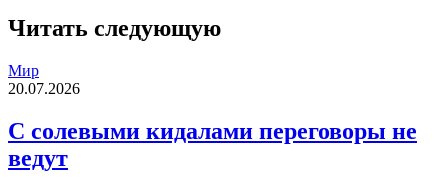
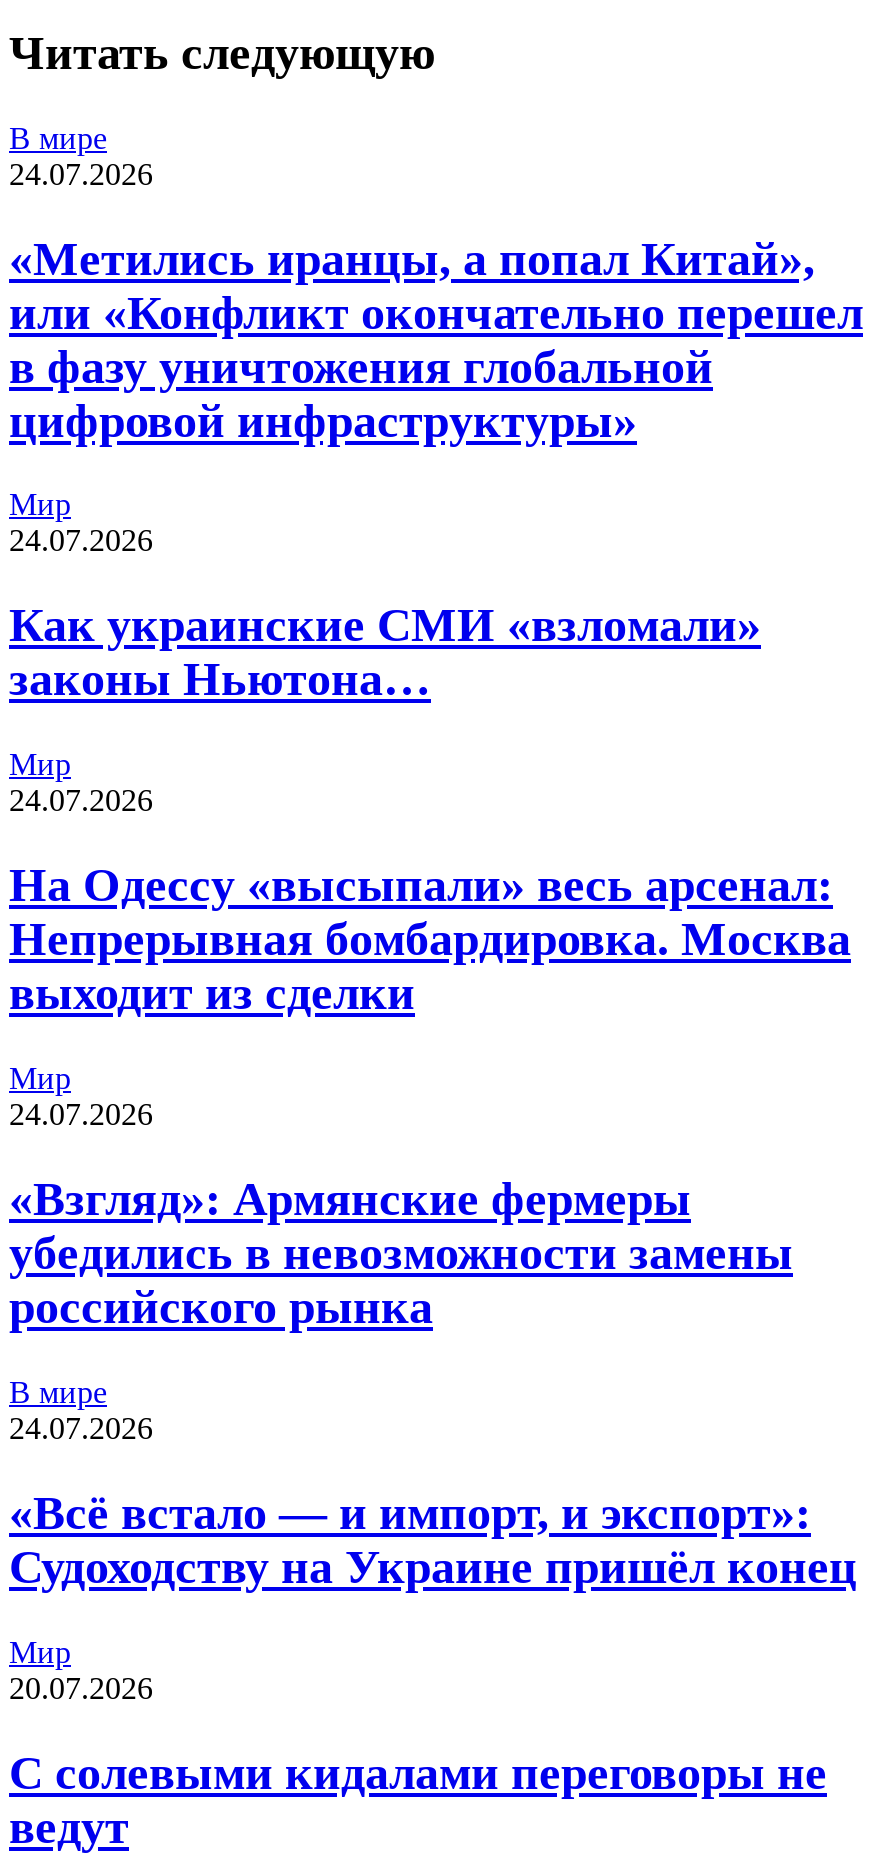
+ В мире
+ 24.07.2026
+ «Метились иранцы, а попал Китай»,
+ или «Конфликт окончательно перешел
+ в фазу уничтожения глобальной
+ цифровой инфраструктуры»
+ Мир
+ 24.07.2026
+ Как украинские СМИ «взломали»
+ законы Ньютона…
+ Мир
+ 24.07.2026
+ На Одессу «высыпали» весь арсенал:
+ Непрерывная бомбардировка. Москва
+ выходит из сделки
+ Мир
+ 24.07.2026
+ «Взгляд»: Армянские фермеры
+ убедились в невозможности замены
+ российского рынка
+ В мире
+ 24.07.2026
+ «Всё встало — и импорт, и экспорт»:
+ Судоходству на Украине пришёл конец
